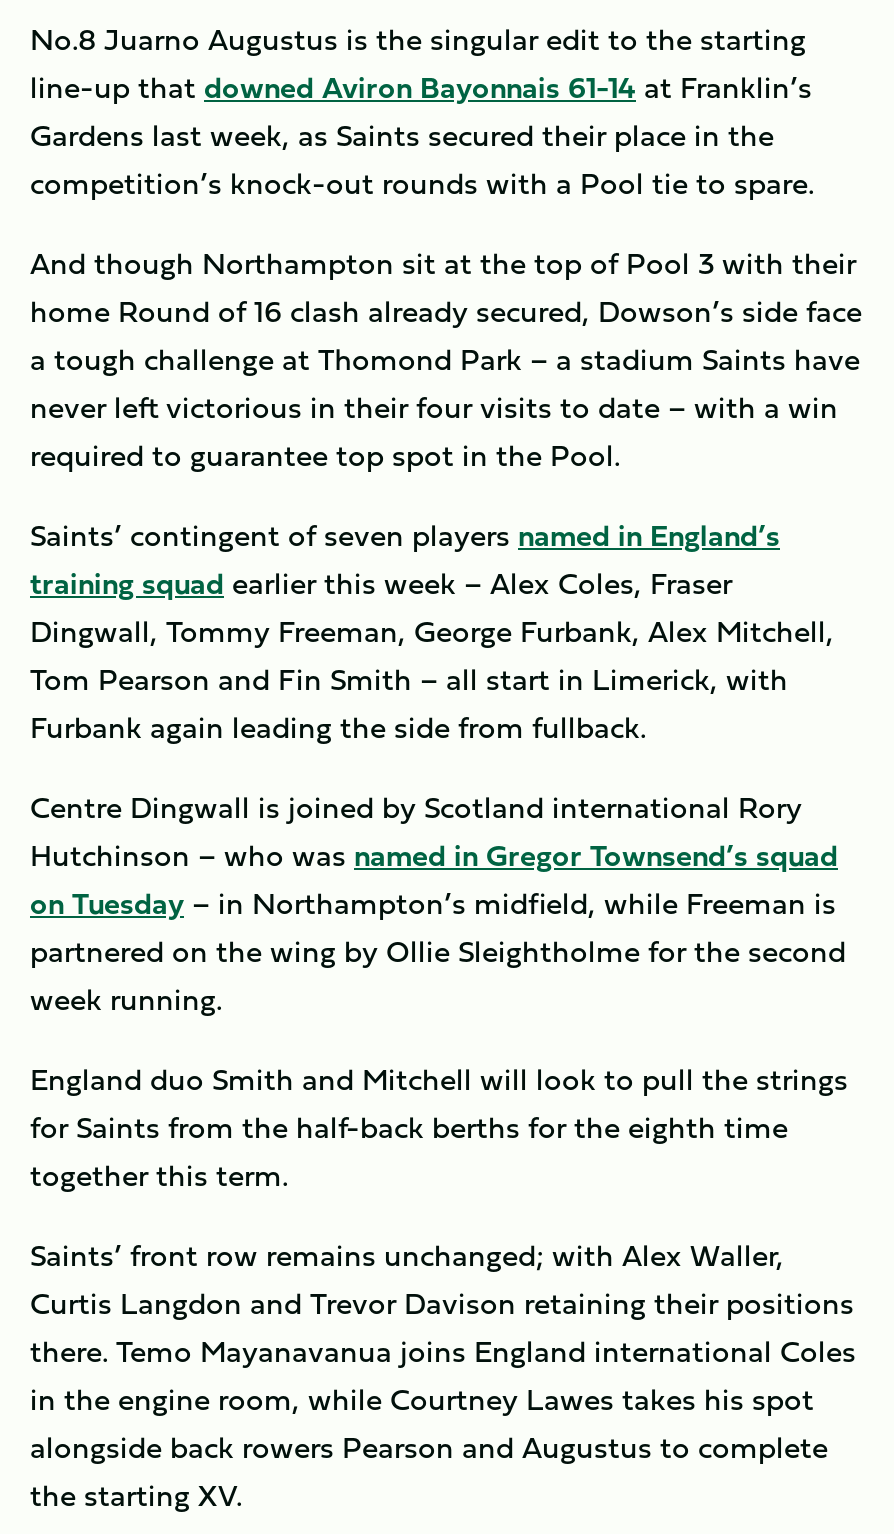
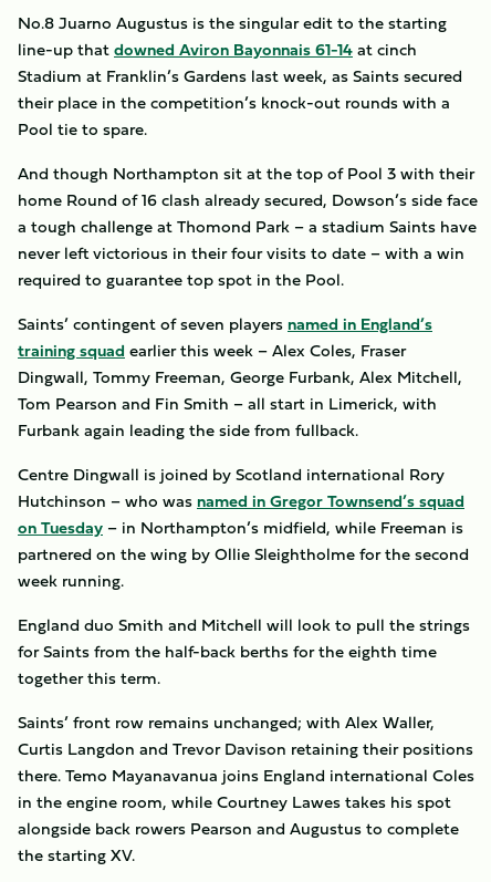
- line-up that downed Aviron Bayonnais 61-14 at Franklin’s
- Gardens last week, as Saints secured their place in the
- competition’s knock-out rounds with a Pool tie to spare.
+ line-up that downed Aviron Bayonnais 61-14 at cinch
+ Stadium at Franklin’s Gardens last week, as Saints secured
+ their place in the competition’s knock-out rounds with a
+ Pool tie to spare.
